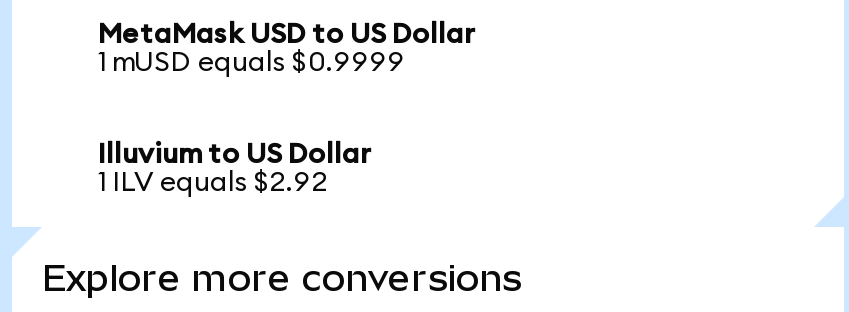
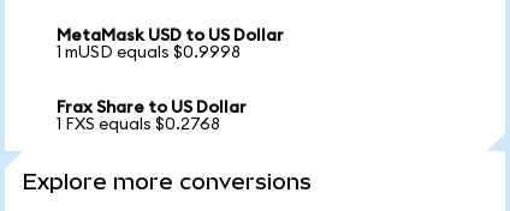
- 1 mUSD equals $0.9999
+ 1 mUSD equals $0.9998

- Illuvium to US Dollar
- 1 ILV equals $2.92
+ Frax Share to US Dollar
+ 1 FXS equals $0.2768
